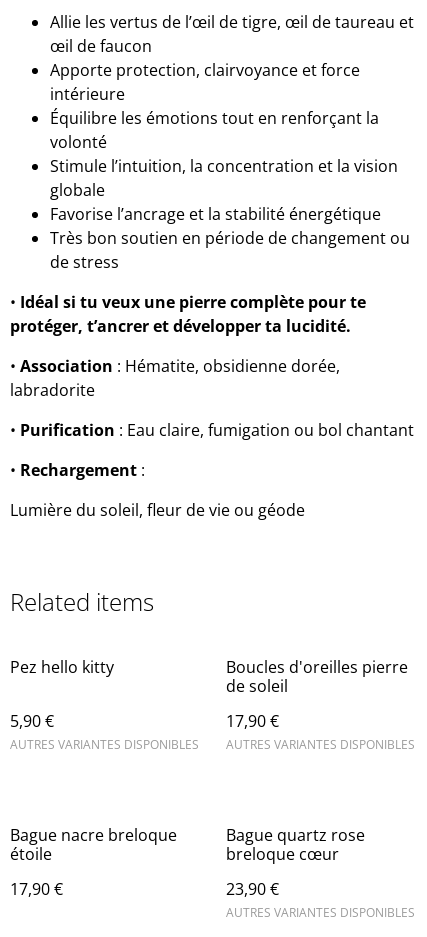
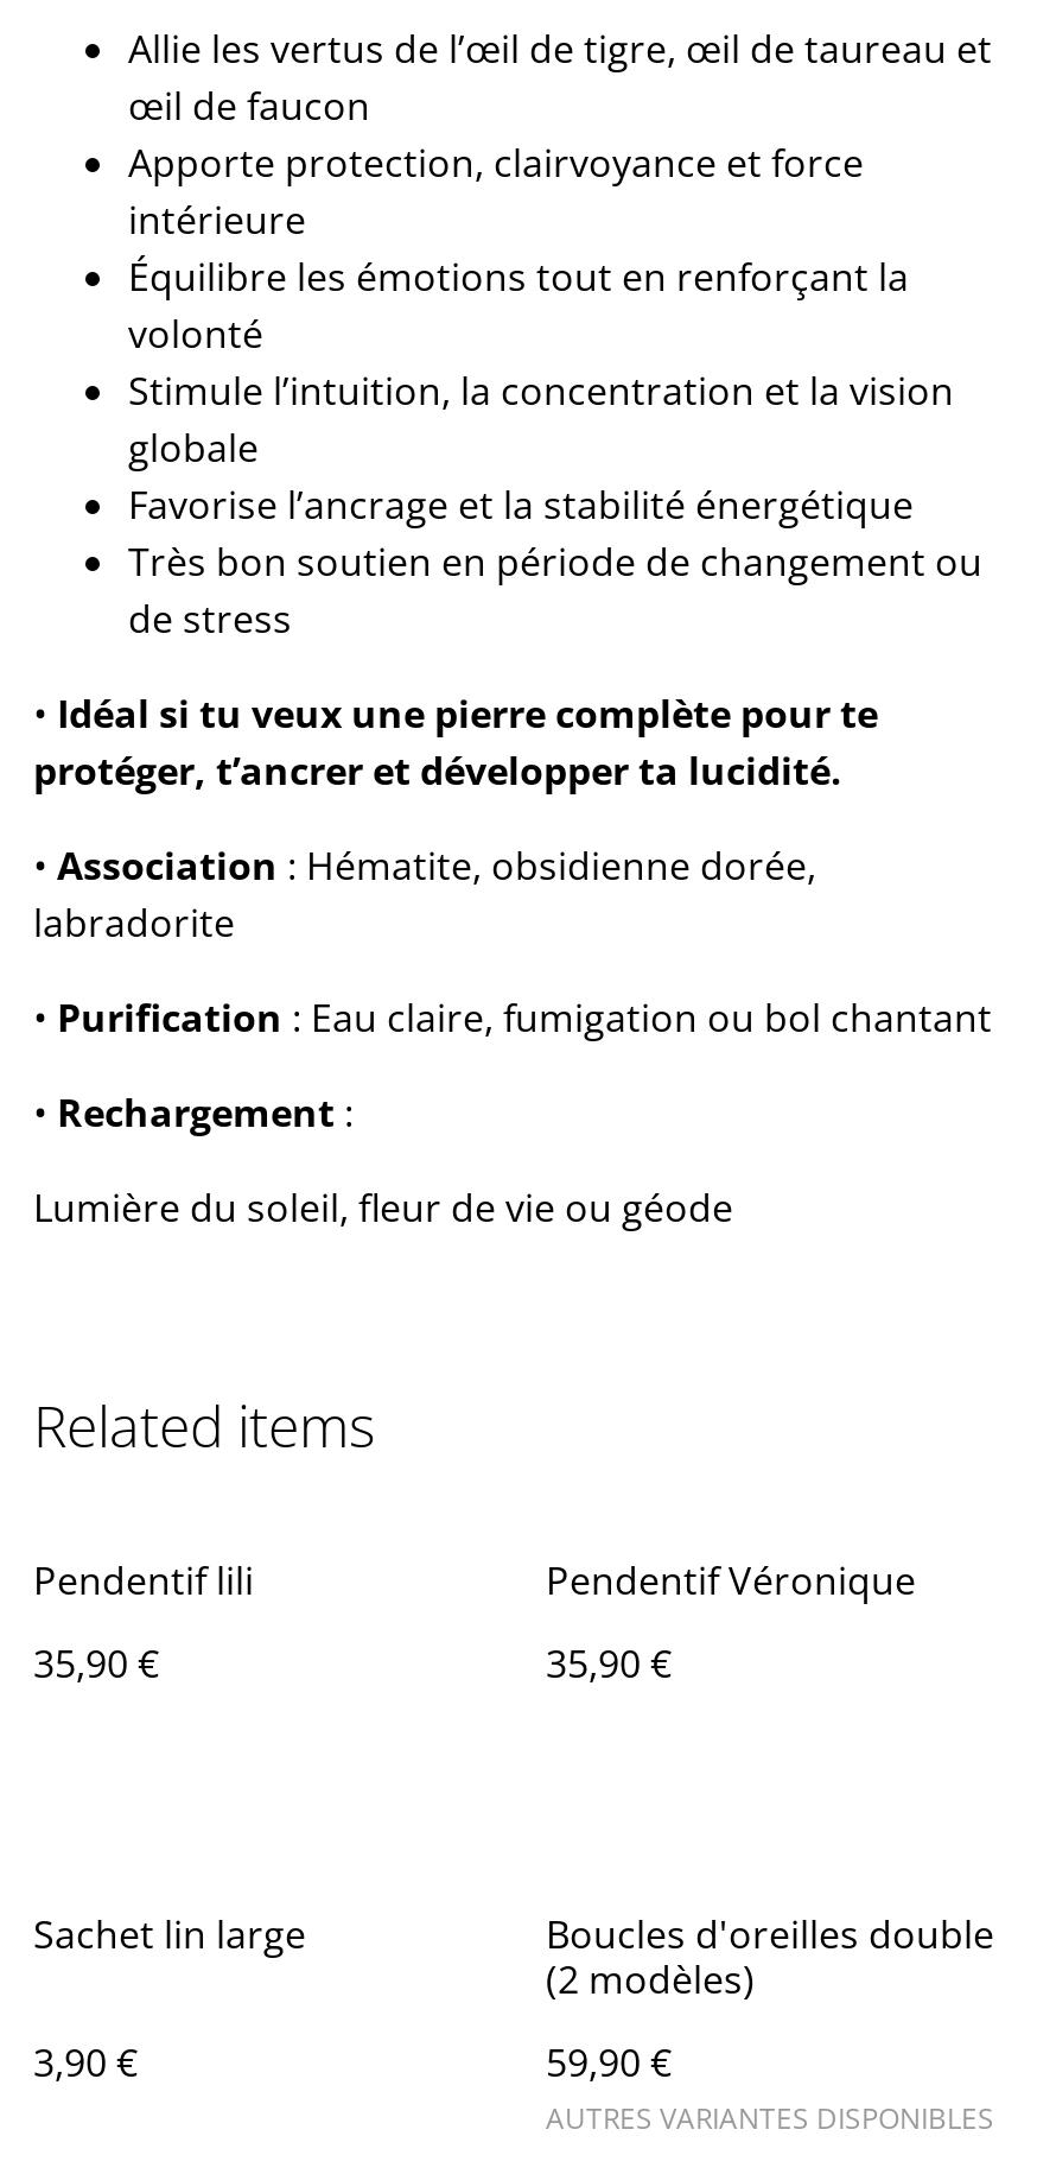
- Pez hello kitty
+ Pendentif lili

- Boucles d'oreilles pierre
- de soleil
+ Pendentif Véronique

- 5,90 €
- AUTRES VARIANTES DISPONIBLES
+ 35,90 €

- 17,90 €
- AUTRES VARIANTES DISPONIBLES
+ 35,90 €

- Bague nacre breloque
- étoile
+ Sachet lin large

- Bague quartz rose
- breloque cœur
+ Boucles d'oreilles double
+ (2 modèles)

- 17,90 €
+ 3,90 €

- 23,90 €
+ 59,90 €
